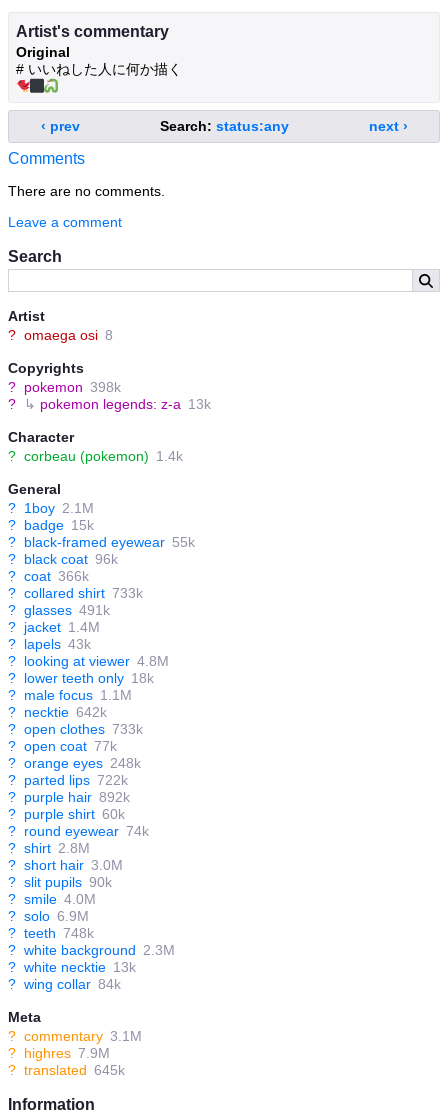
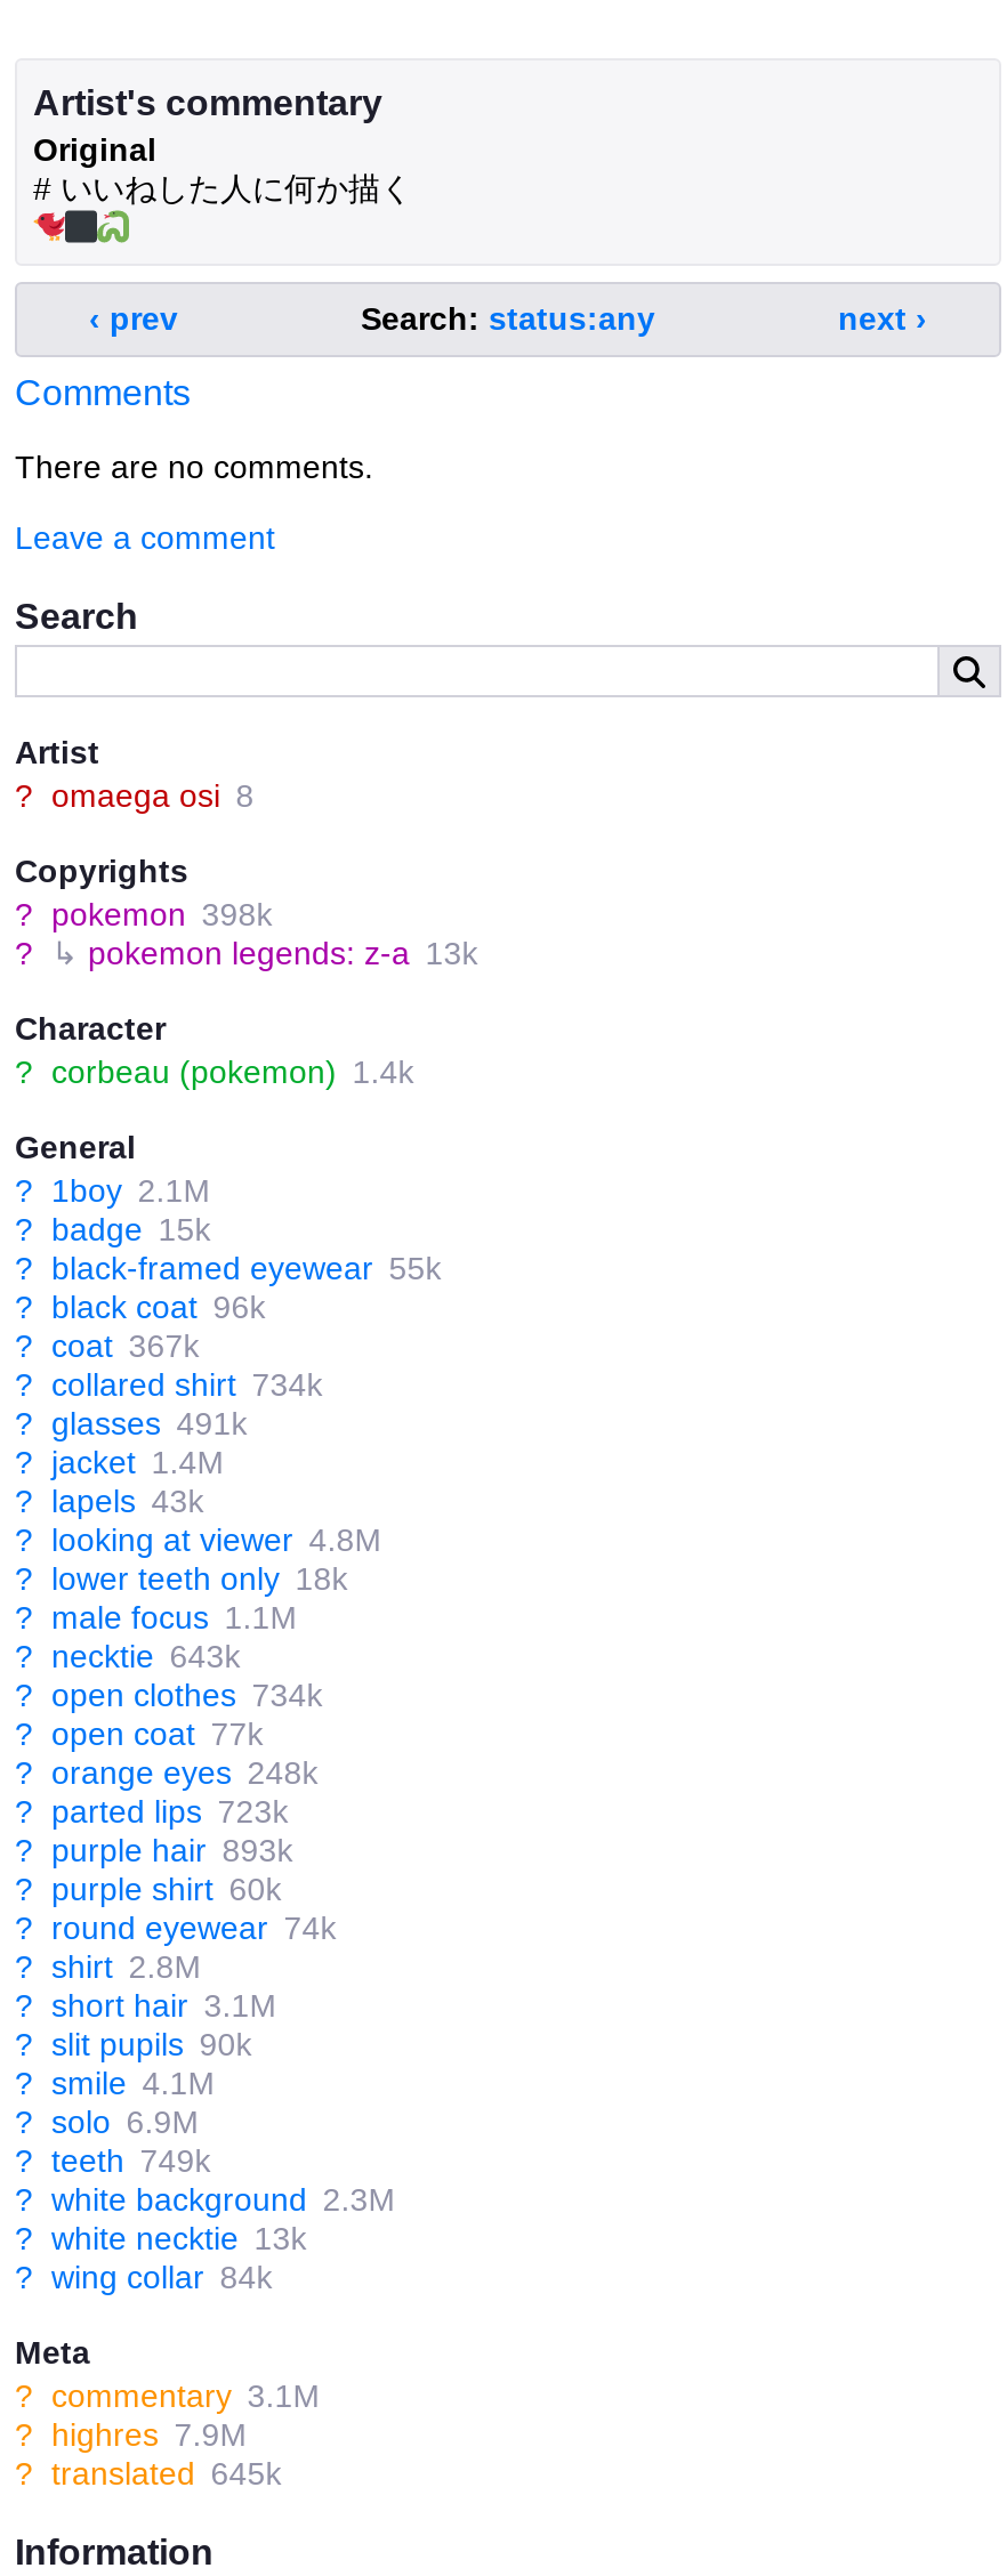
- ? coat 366k
+ ? coat 367k

- ? collared shirt 733k
+ ? collared shirt 734k

- ? necktie 642k
+ ? necktie 643k

- ? open clothes 733k
+ ? open clothes 734k

- ? parted lips 722k
+ ? parted lips 723k

- ? purple hair 892k
+ ? purple hair 893k

- ? short hair 3.0M
+ ? short hair 3.1M

- ? smile 4.0M
+ ? smile 4.1M

- ? teeth 748k
+ ? teeth 749k
